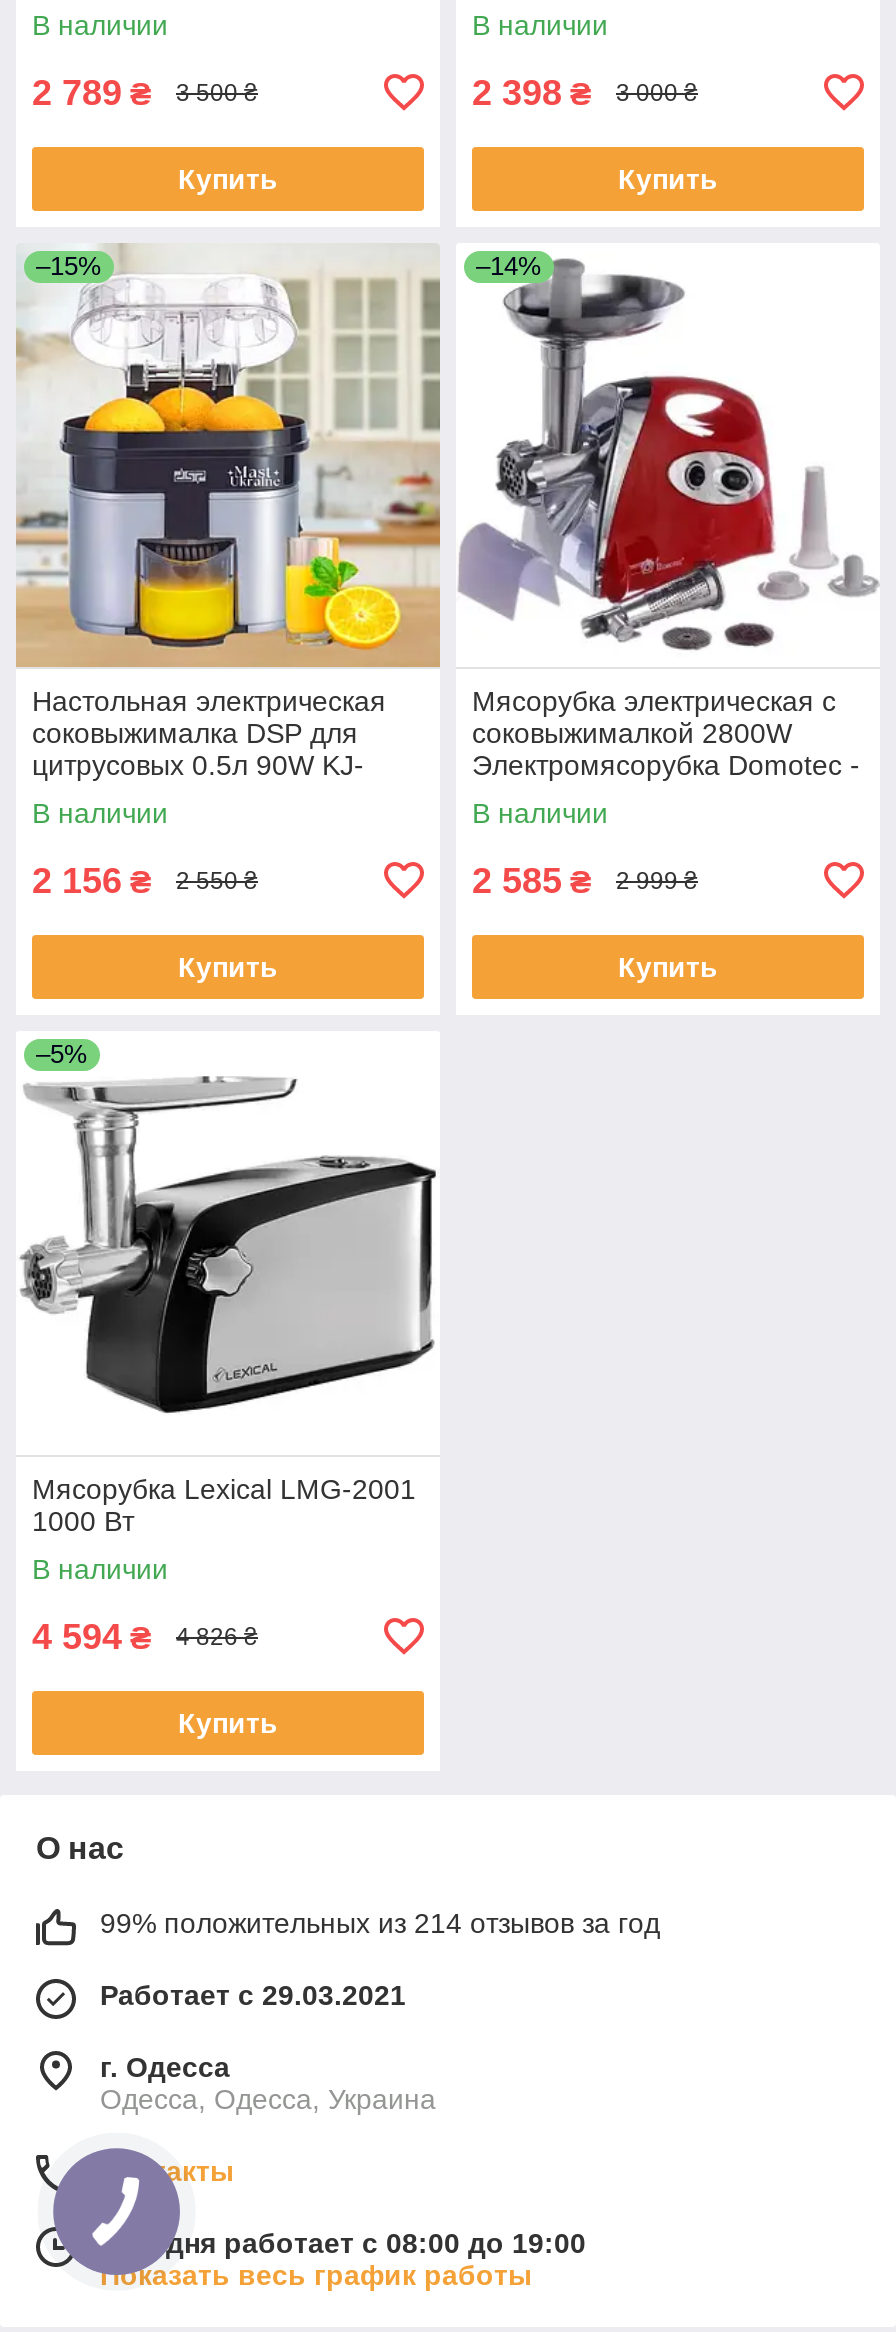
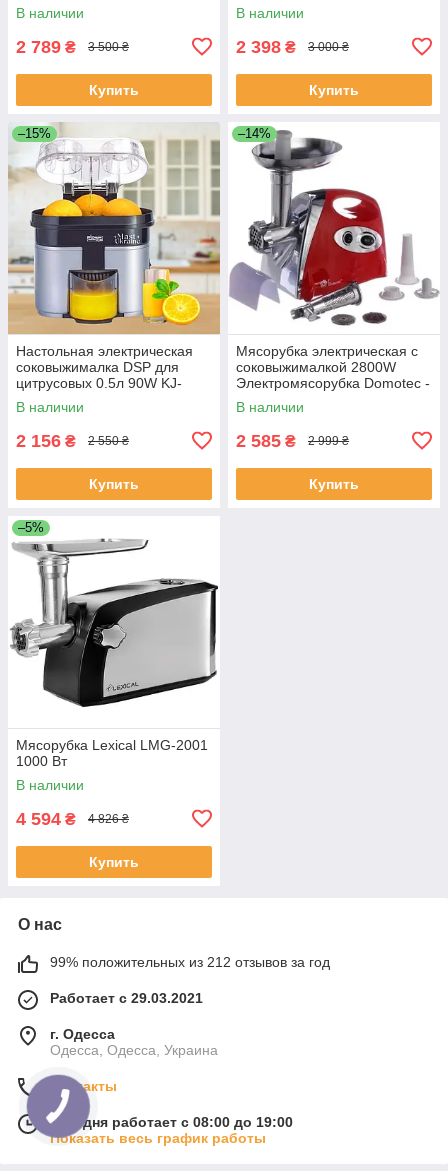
- 99% положительных из 214 отзывов за год
+ 99% положительных из 212 отзывов за год
